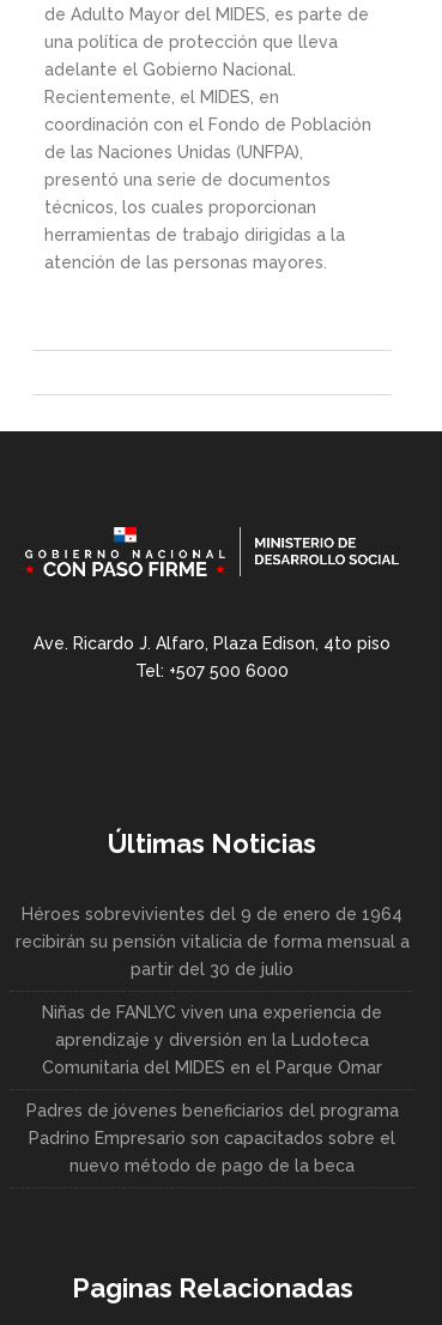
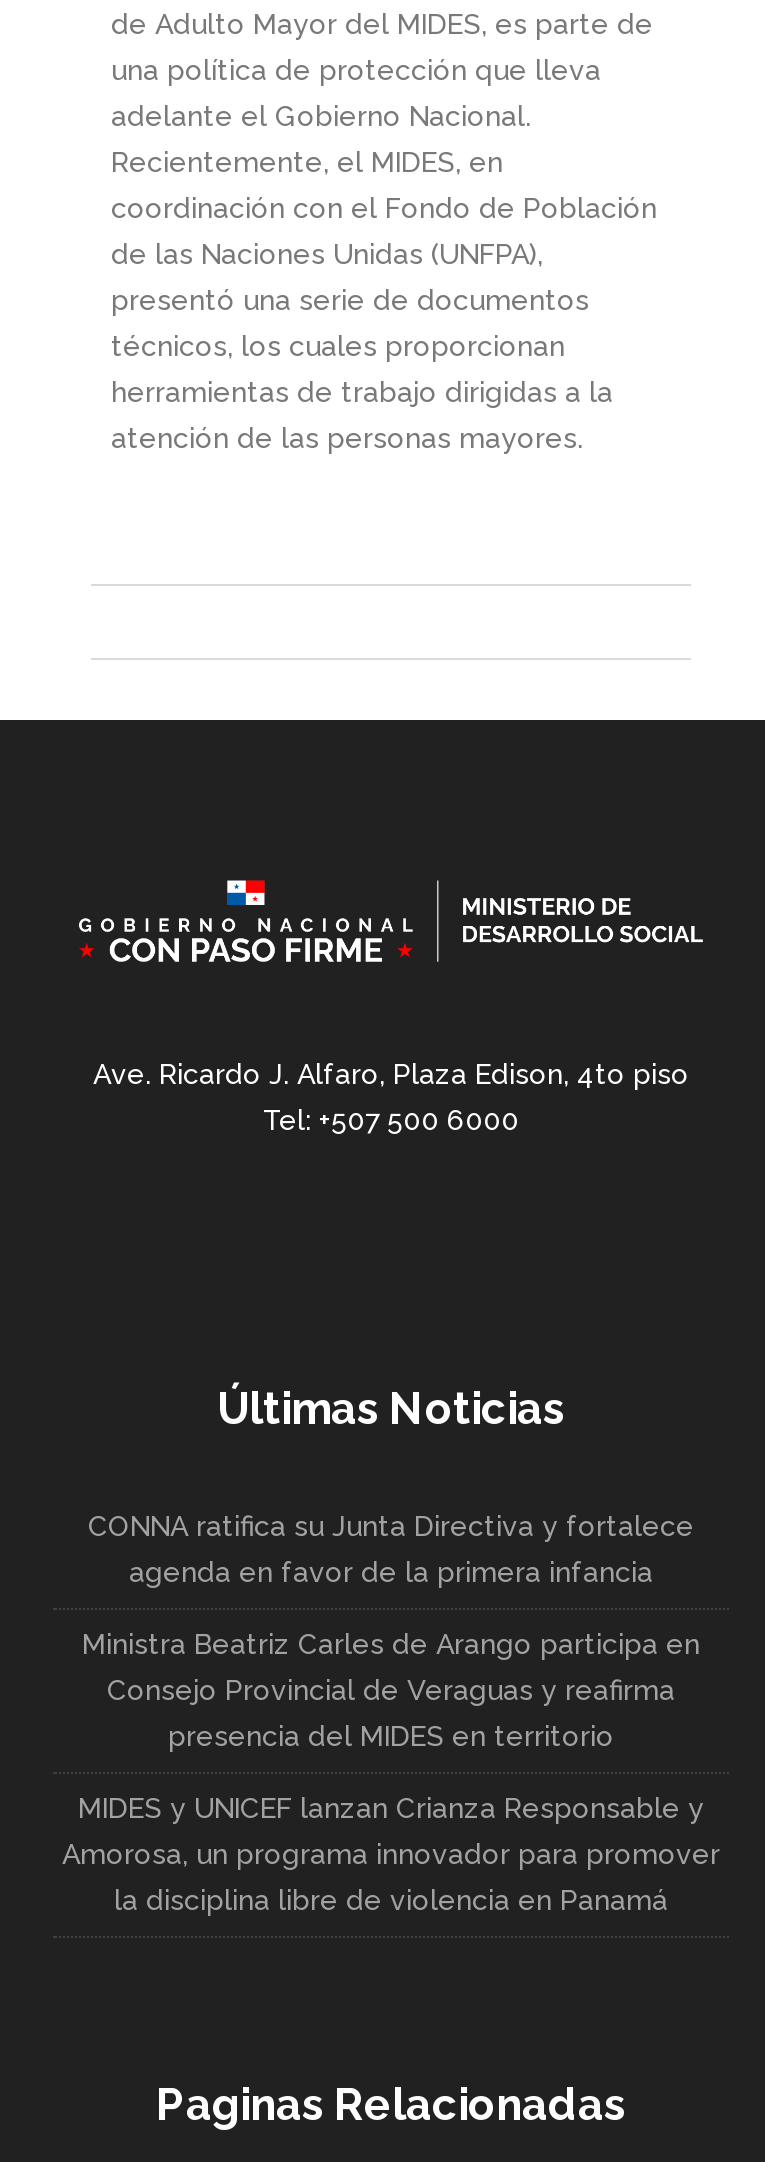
- Héroes sobrevivientes del 9 de enero de 1964
- recibirán su pensión vitalicia de forma mensual a
- partir del 30 de julio
+ CONNA ratifica su Junta Directiva y fortalece
+ agenda en favor de la primera infancia

- Niñas de FANLYC viven una experiencia de
- aprendizaje y diversión en la Ludoteca
- Comunitaria del MIDES en el Parque Omar
+ Ministra Beatriz Carles de Arango participa en
+ Consejo Provincial de Veraguas y reafirma
+ presencia del MIDES en territorio

- Padres de jóvenes beneficiarios del programa
- Padrino Empresario son capacitados sobre el
- nuevo método de pago de la beca
+ MIDES y UNICEF lanzan Crianza Responsable y
+ Amorosa, un programa innovador para promover
+ la disciplina libre de violencia en Panamá
